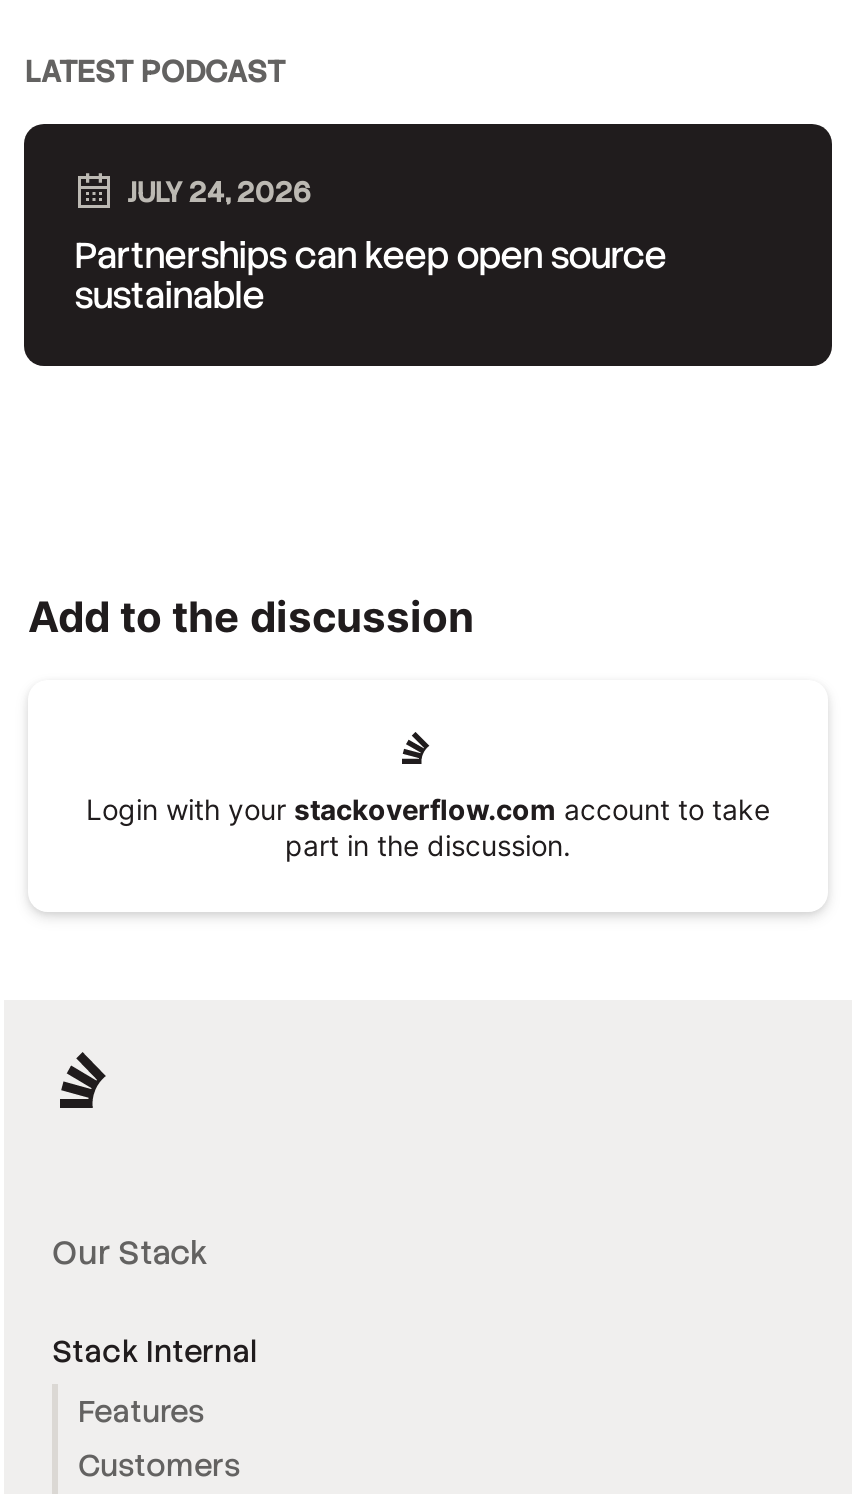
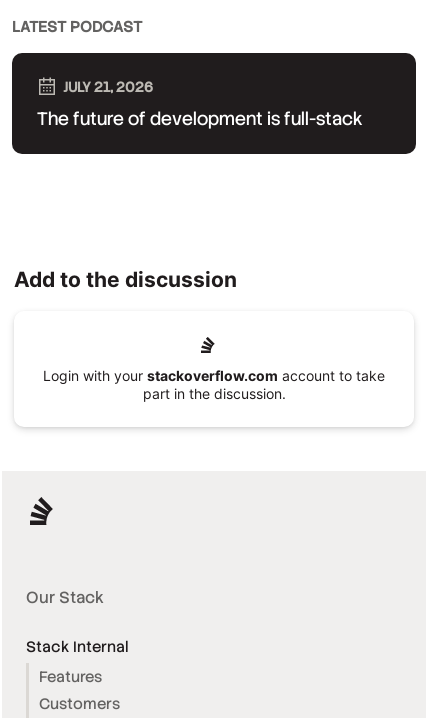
- JULY 24, 2026
+ JULY 21, 2026

- Partnerships can keep open source
- sustainable
+ The future of development is full-stack
